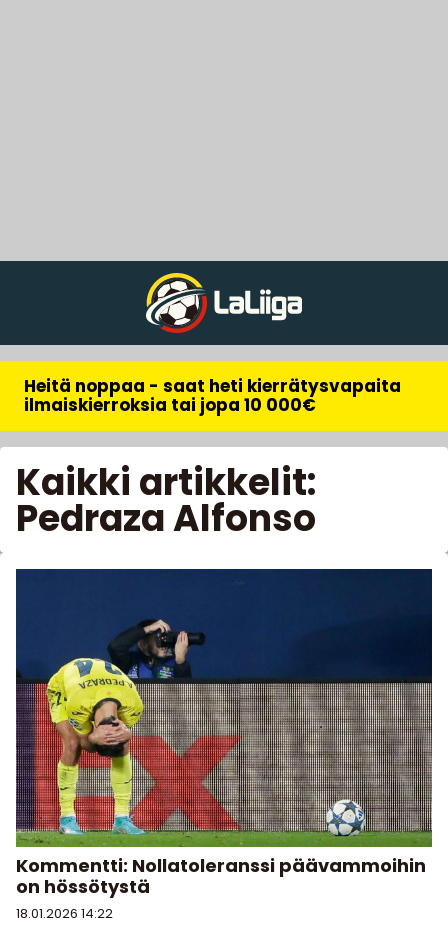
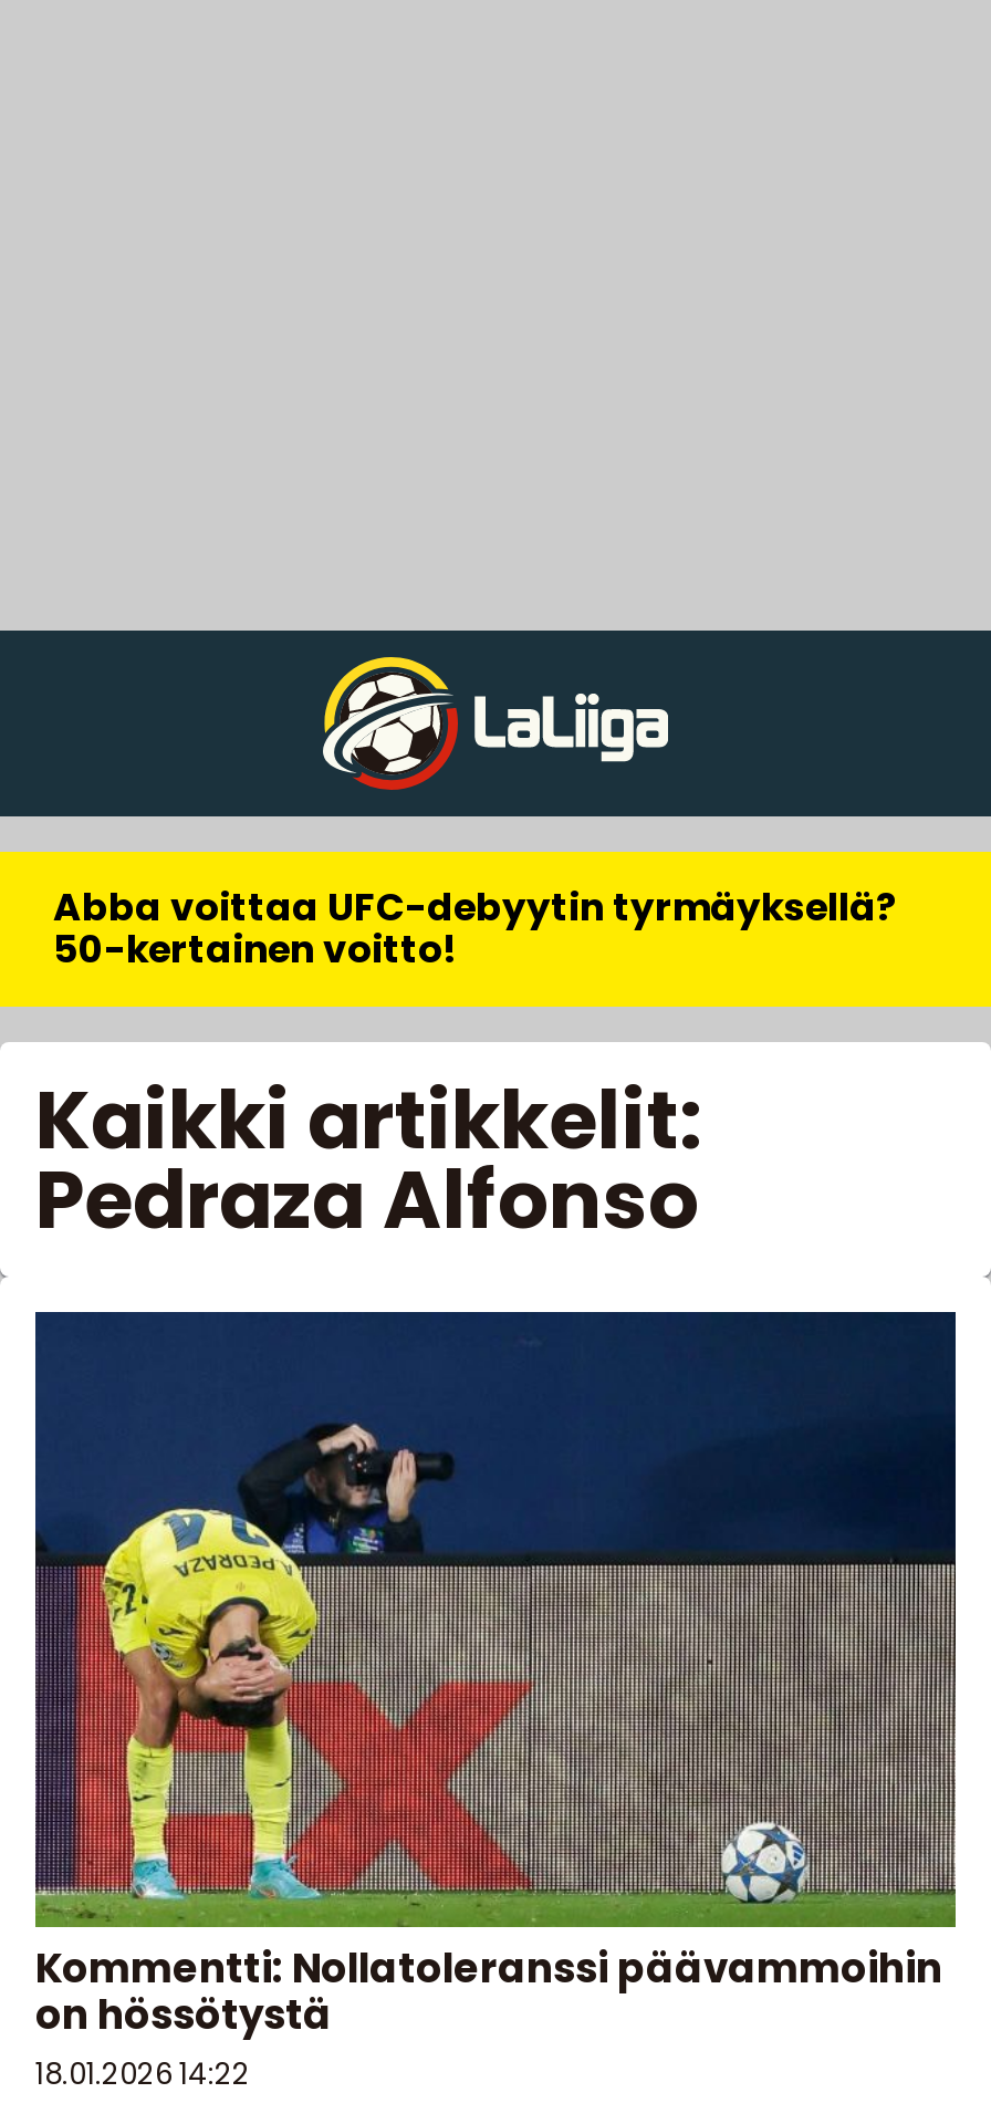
- Heitä noppaa - saat heti kierrätysvapaita
- ilmaiskierroksia tai jopa 10 000€
+ Abba voittaa UFC-debyytin tyrmäyksellä?
+ 50-kertainen voitto!
